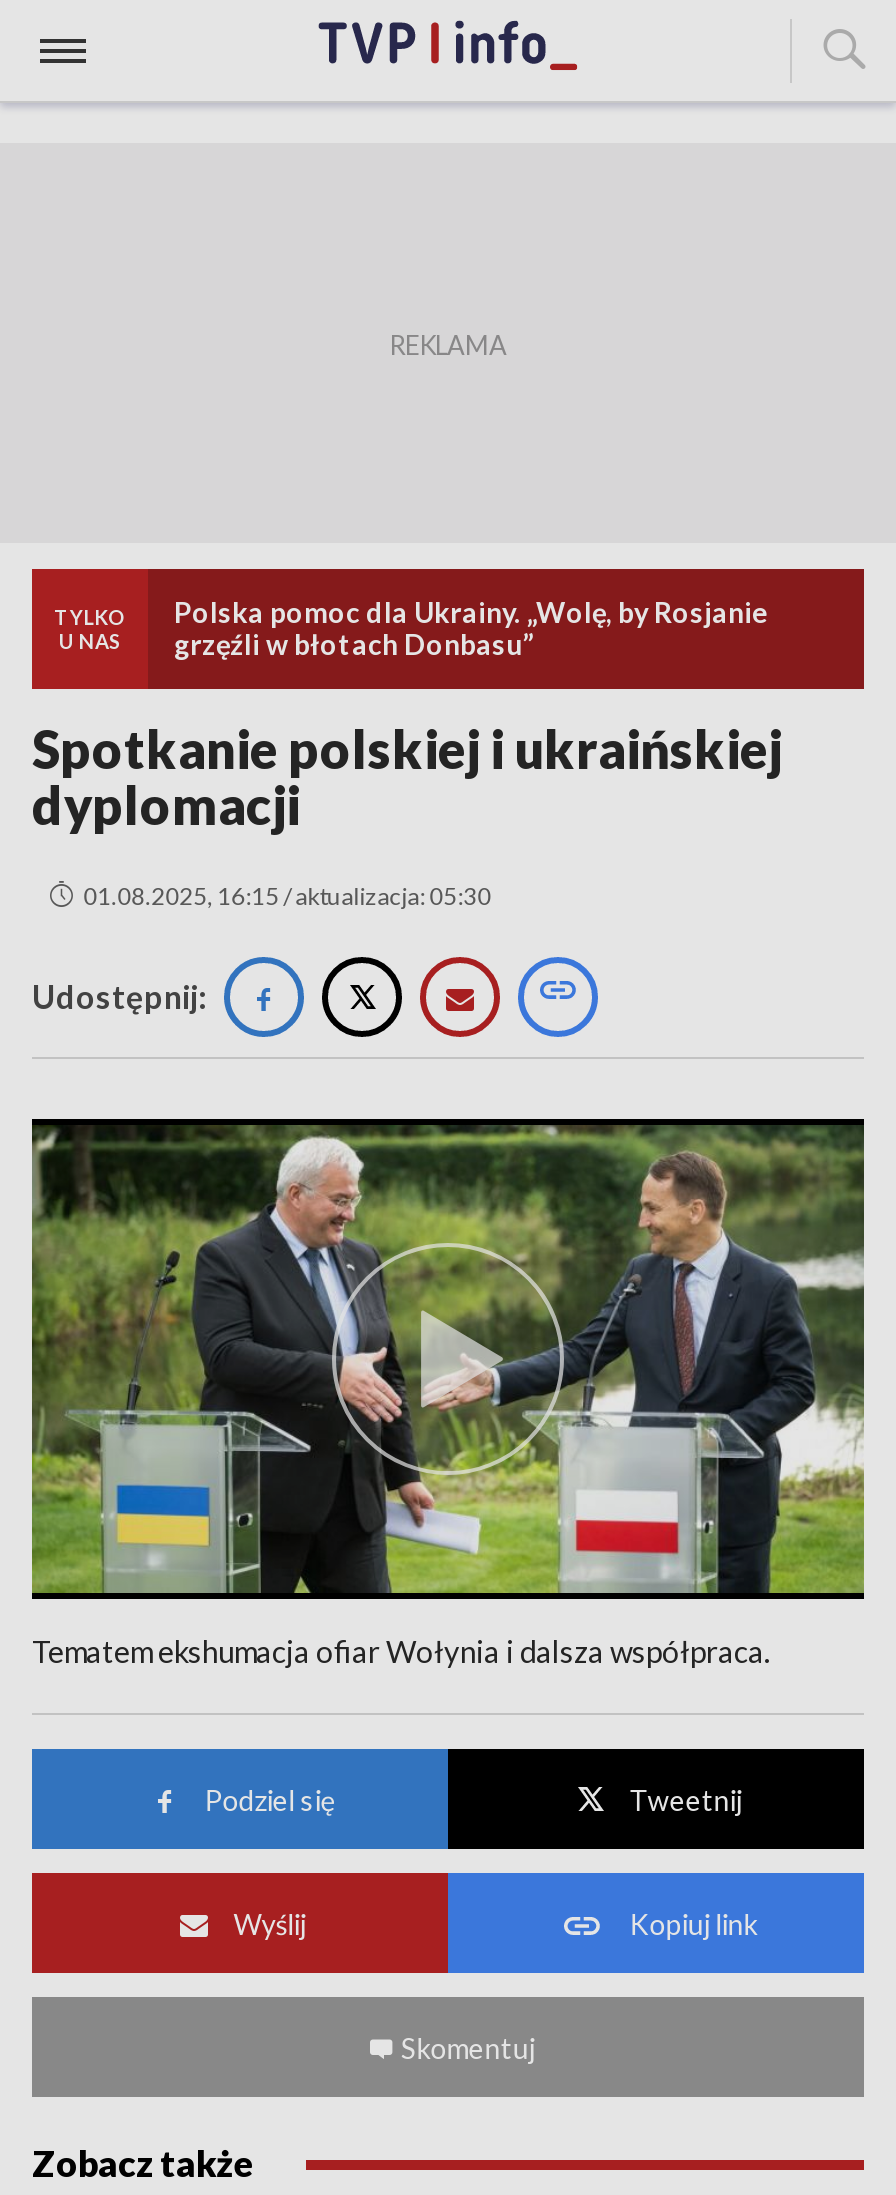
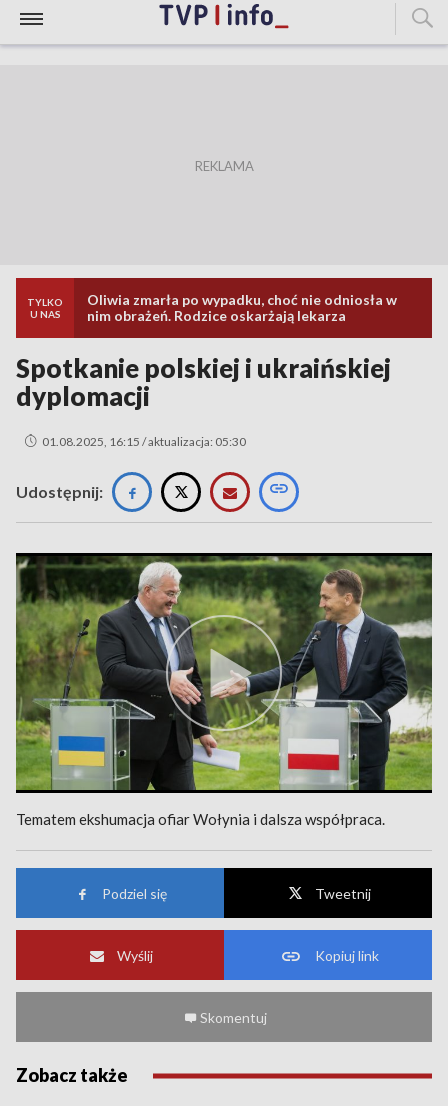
- Polska pomoc dla Ukrainy. „Wolę, by Rosjanie
- grzęźli w błotach Donbasu”
+ Oliwia zmarła po wypadku, choć nie odniosła w
+ nim obrażeń. Rodzice oskarżają lekarza
